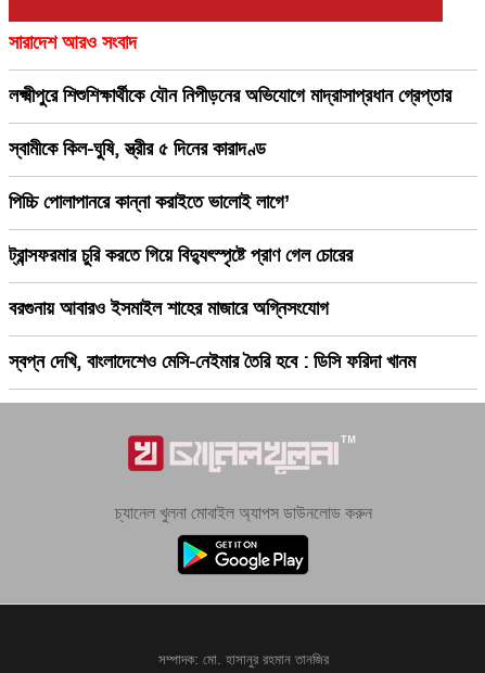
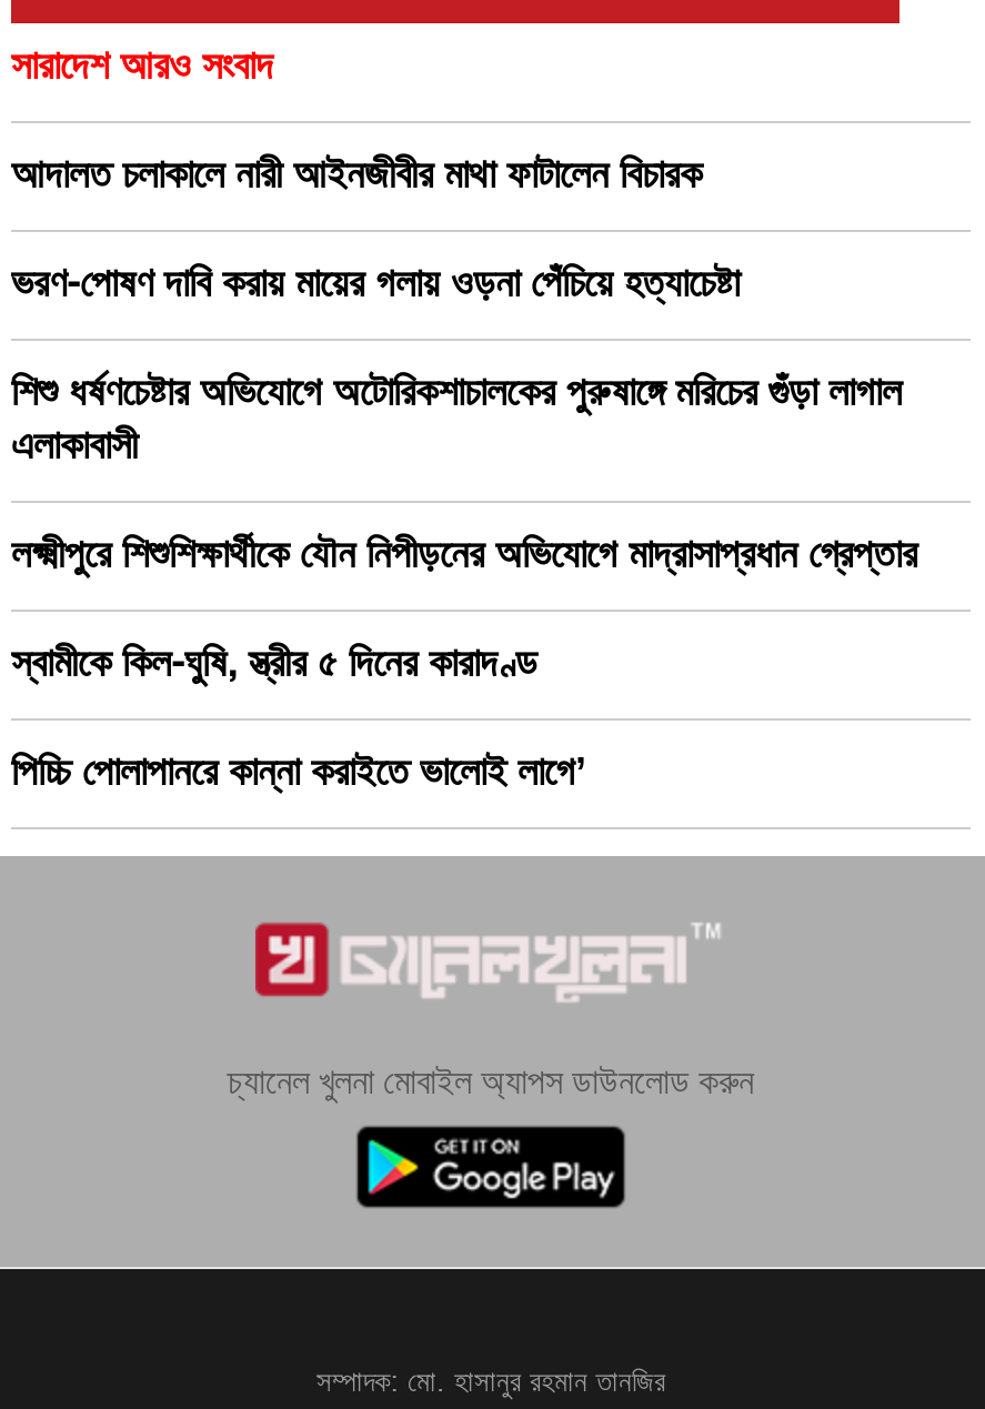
+ আদালত চলাকালে নারী আইনজীবীর মাথা ফাটালেন বিচারক
+ ভরণ-পোষণ দাবি করায় মায়ের গলায় ওড়না পেঁচিয়ে হত্যাচেষ্টা
+ শিশু ধর্ষণচেষ্টার অভিযোগে অটোরিকশাচালকের পুরুষাঙ্গে মরিচের গুঁড়া লাগাল
+ এলাকাবাসী

moved down: লক্ষ্মীপুরে শিশুশিক্ষার্থীকে যৌন নিপীড়নের অভিযোগে মাদ্রাসাপ্রধান গ্রেপ্তার | স্বামীকে কিল-ঘুষি, স্ত্রীর ৫ দিনের কারাদণ্ড | পিচ্চি পোলাপানরে কান্না করাইতে ভালোই লাগে’

- ট্রান্সফরমার চুরি করতে গিয়ে বিদ্যুৎস্পৃষ্টে প্রাণ গেল চোরের
- বরগুনায় আবারও ইসমাইল শাহের মাজারে অগ্নিসংযোগ
- স্বপ্ন দেখি, বাংলাদেশেও মেসি-নেইমার তৈরি হবে : ডিসি ফরিদা খানম
